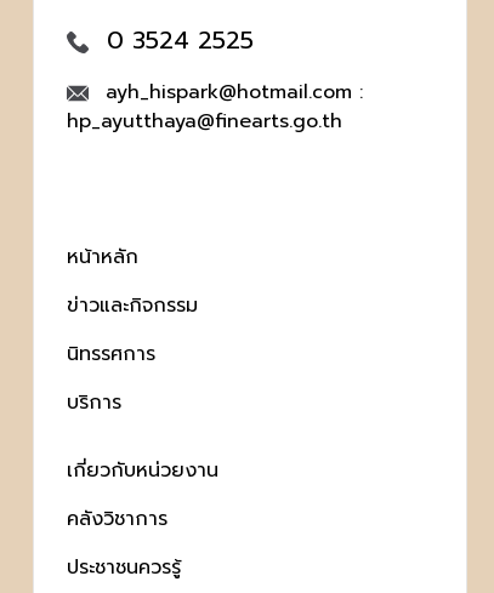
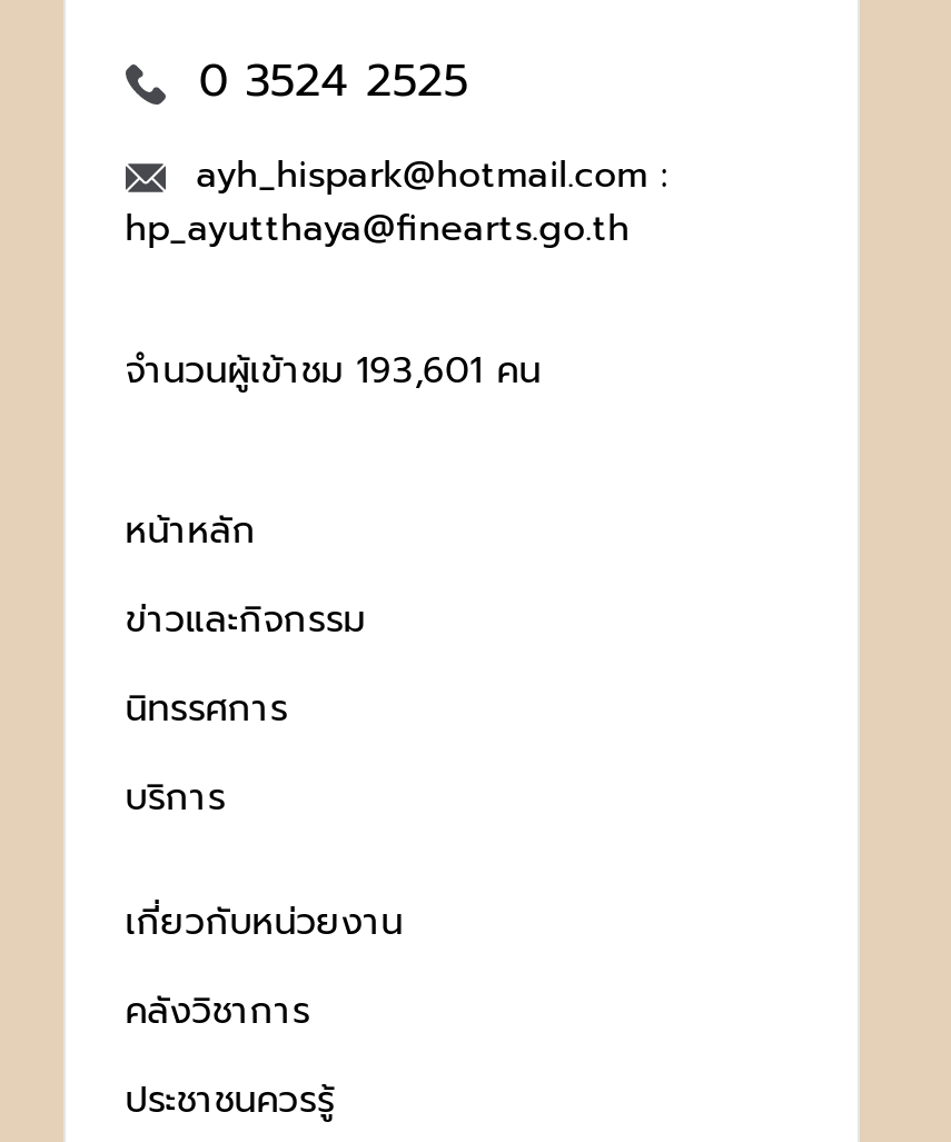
+ จำนวนผู้เข้าชม 193,601 คน
